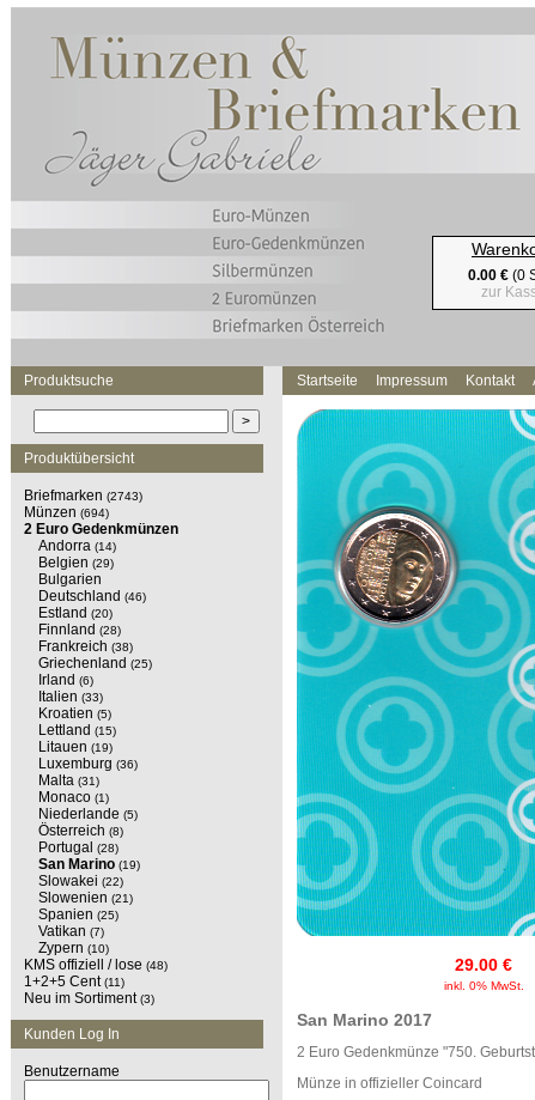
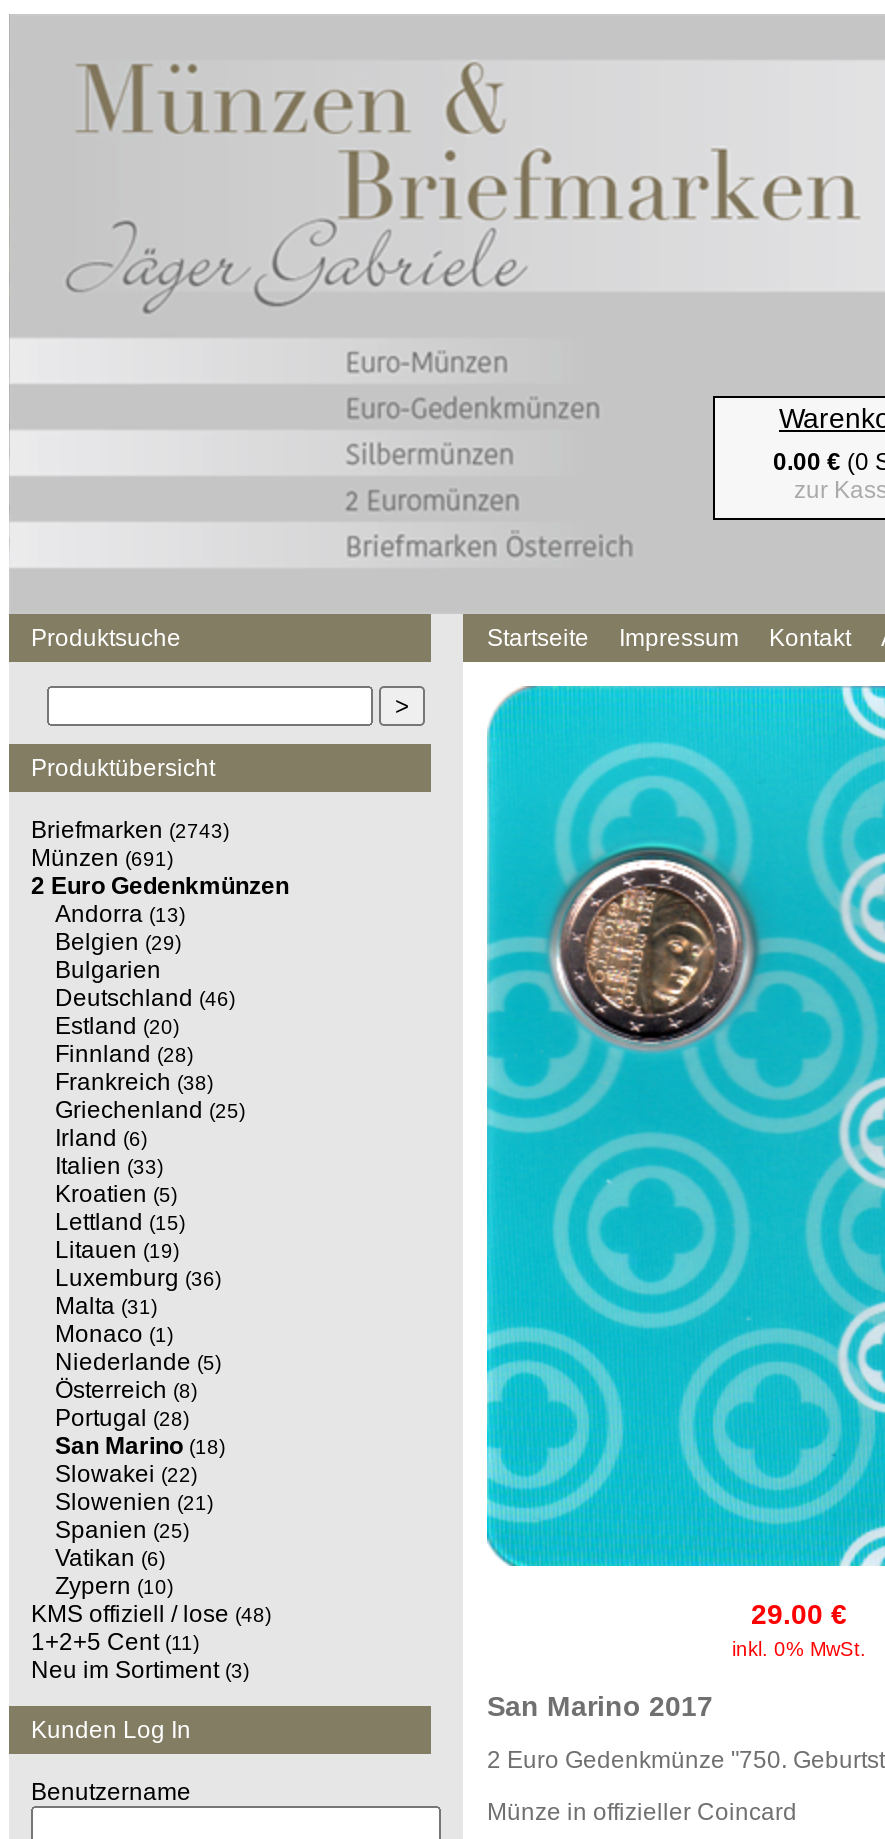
- Münzen (694)
+ Münzen (691)

- Andorra (14)
+ Andorra (13)

- San Marino (19)
+ San Marino (18)

- Vatikan (7)
+ Vatikan (6)
